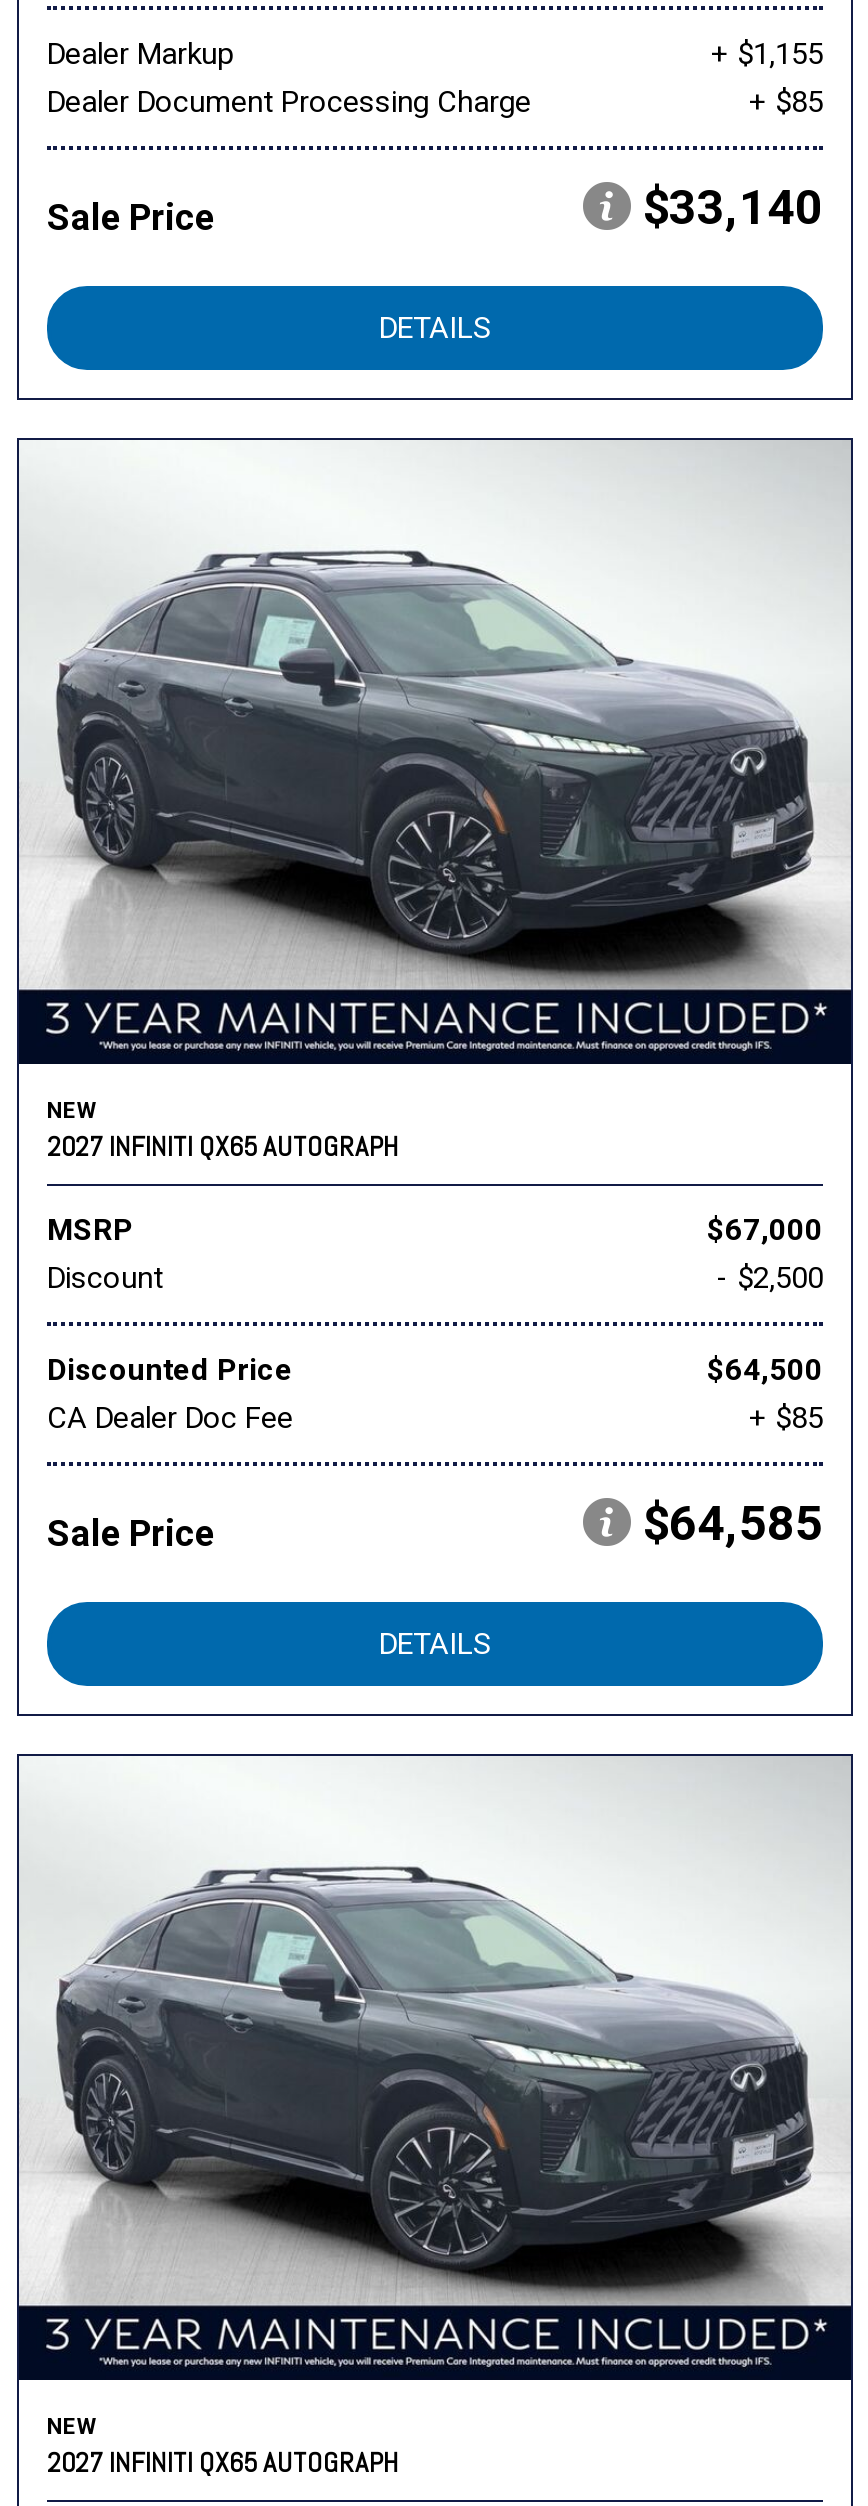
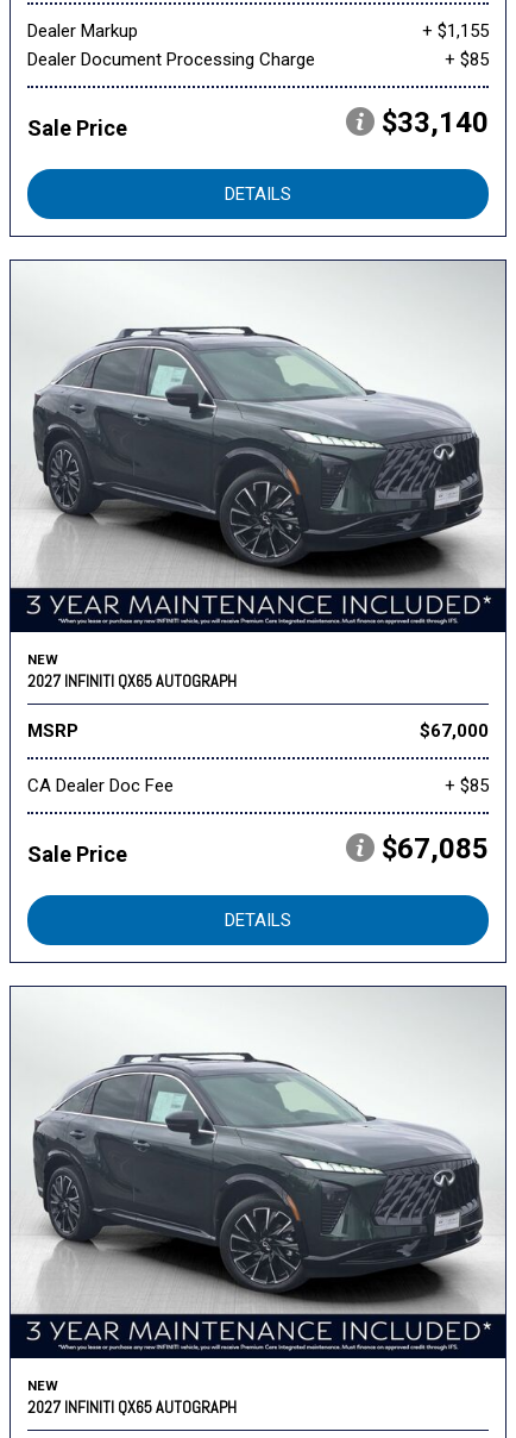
- Discount
- - $2,500
- Discounted Price
- $64,500

- $64,585
+ $67,085
